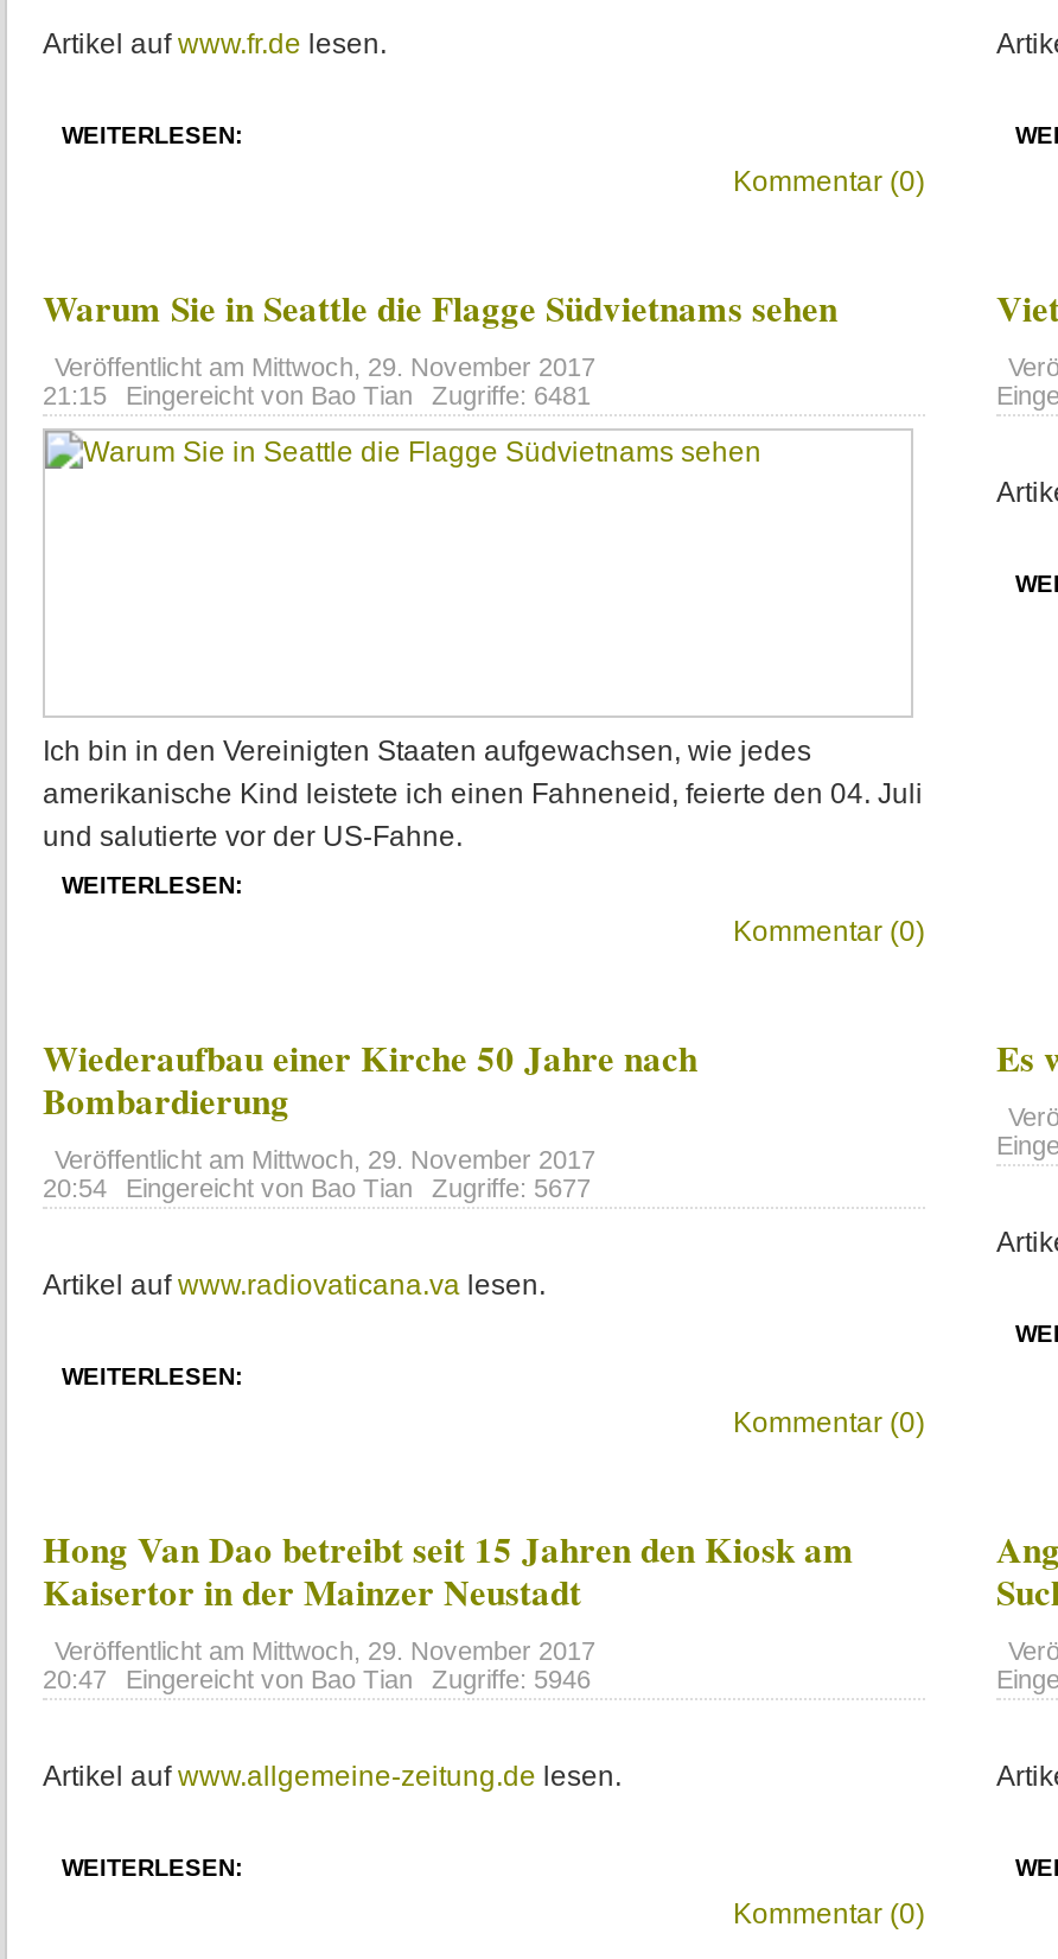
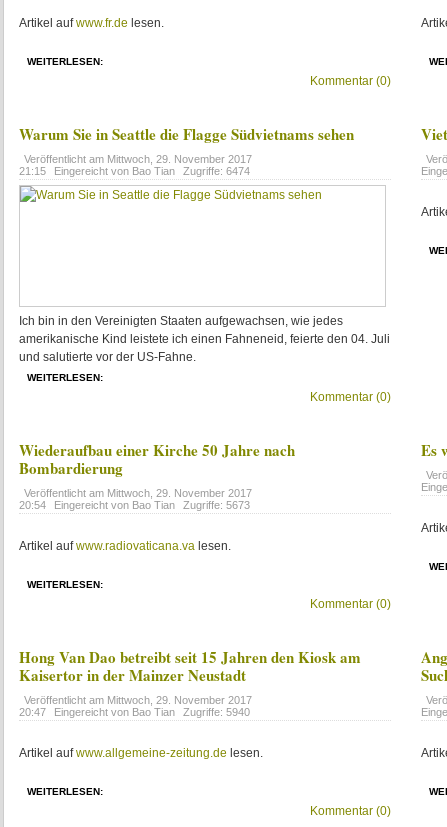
- Eingereicht von Bao Tian Zugriffe: 6481
+ Eingereicht von Bao Tian Zugriffe: 6474

- Eingereicht von Bao Tian Zugriffe: 5677
+ Eingereicht von Bao Tian Zugriffe: 5673

- Eingereicht von Bao Tian Zugriffe: 5946
+ Eingereicht von Bao Tian Zugriffe: 5940
